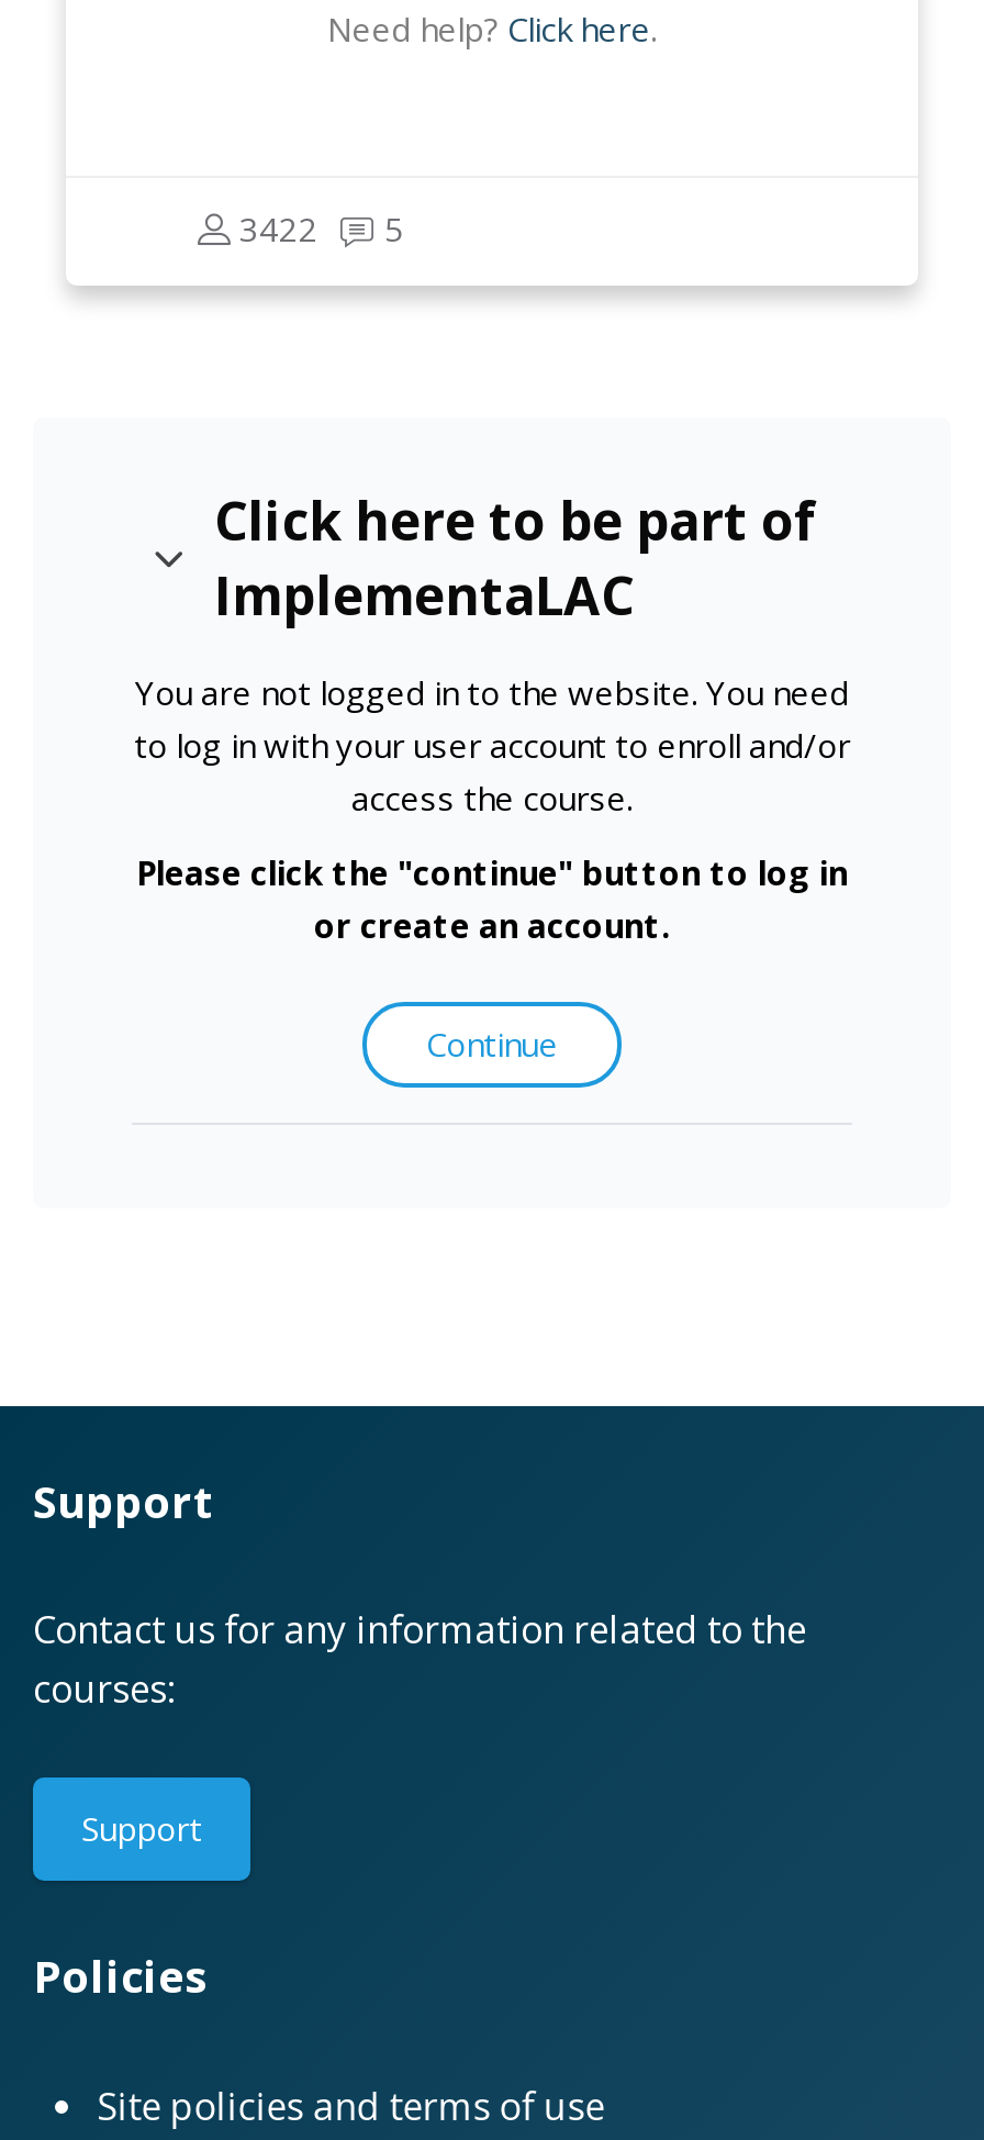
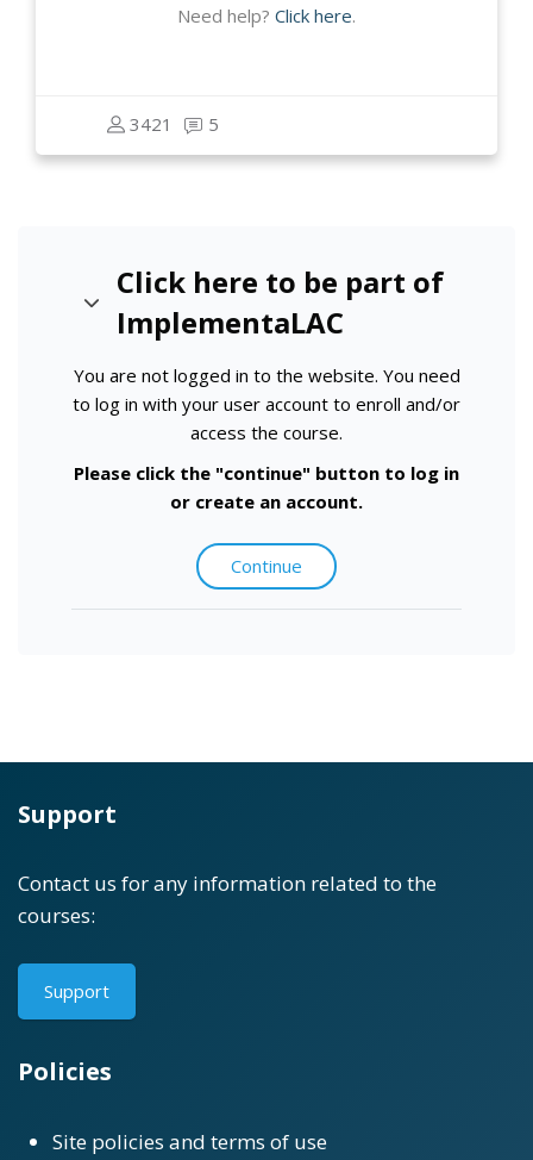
- 3422 5
+ 3421 5
